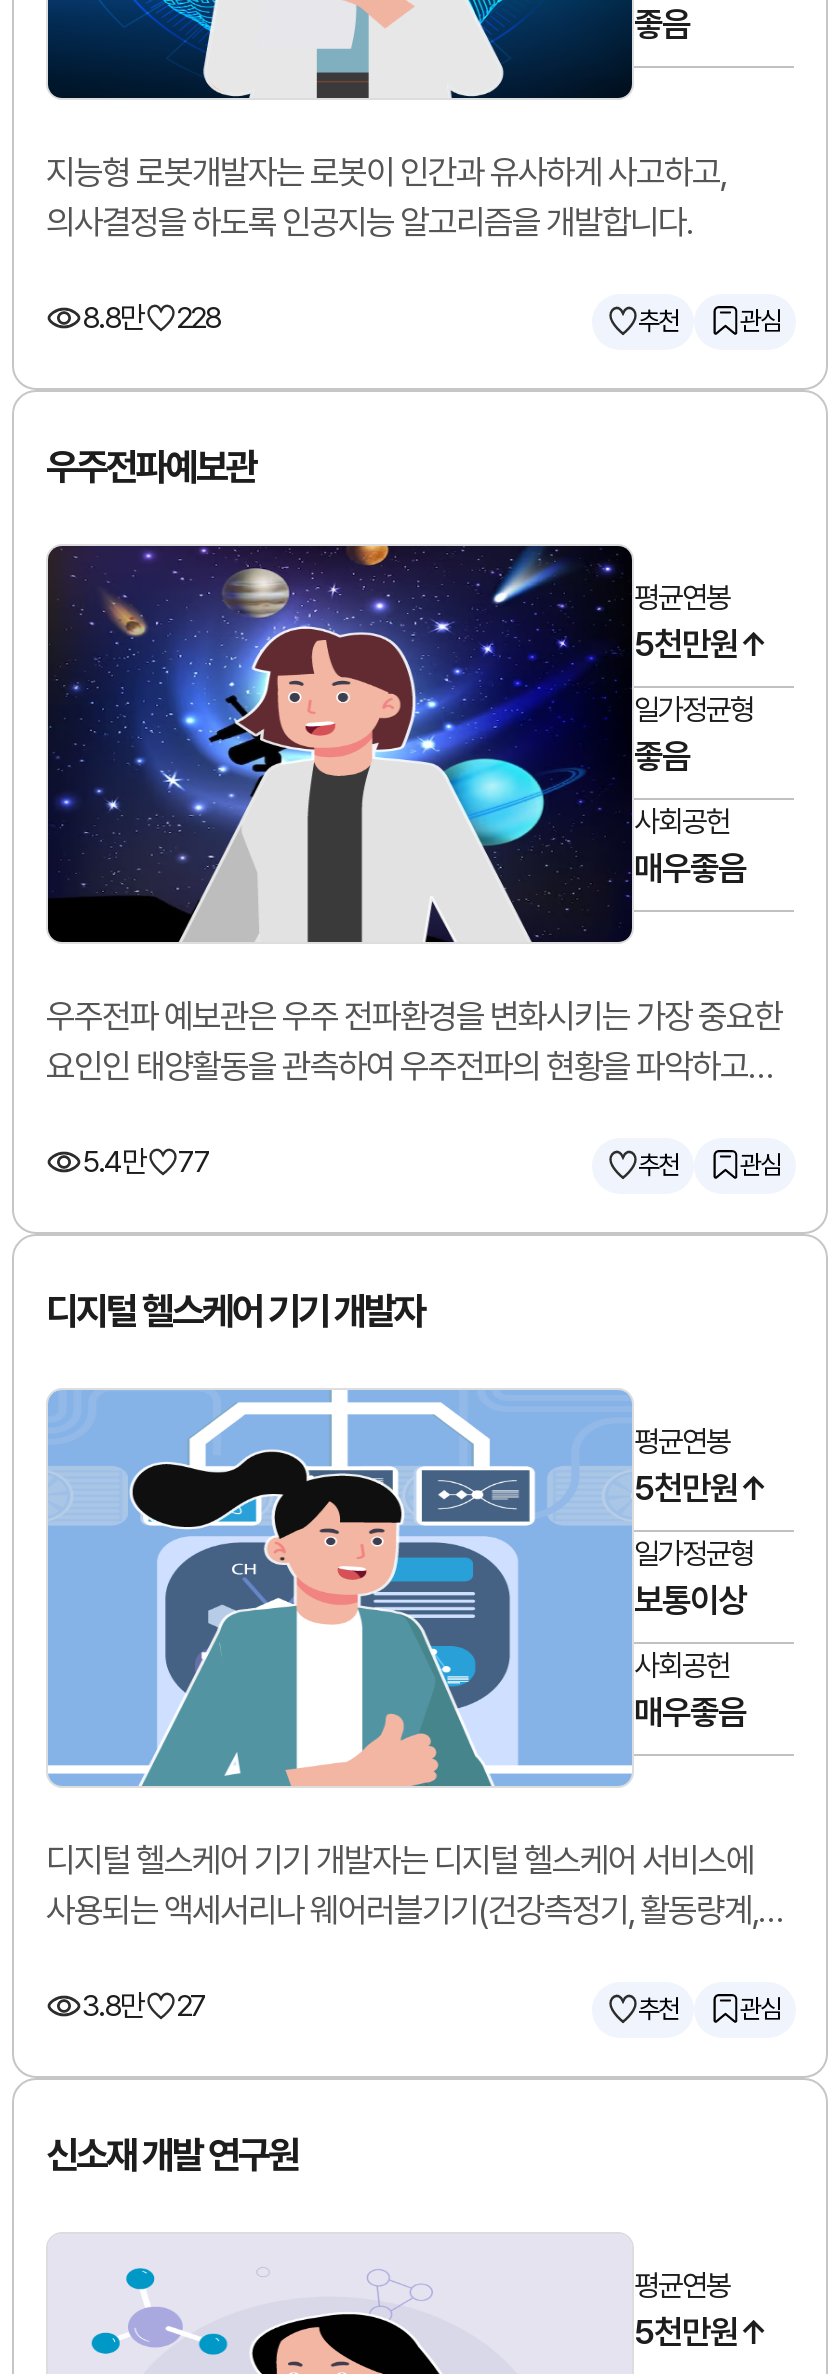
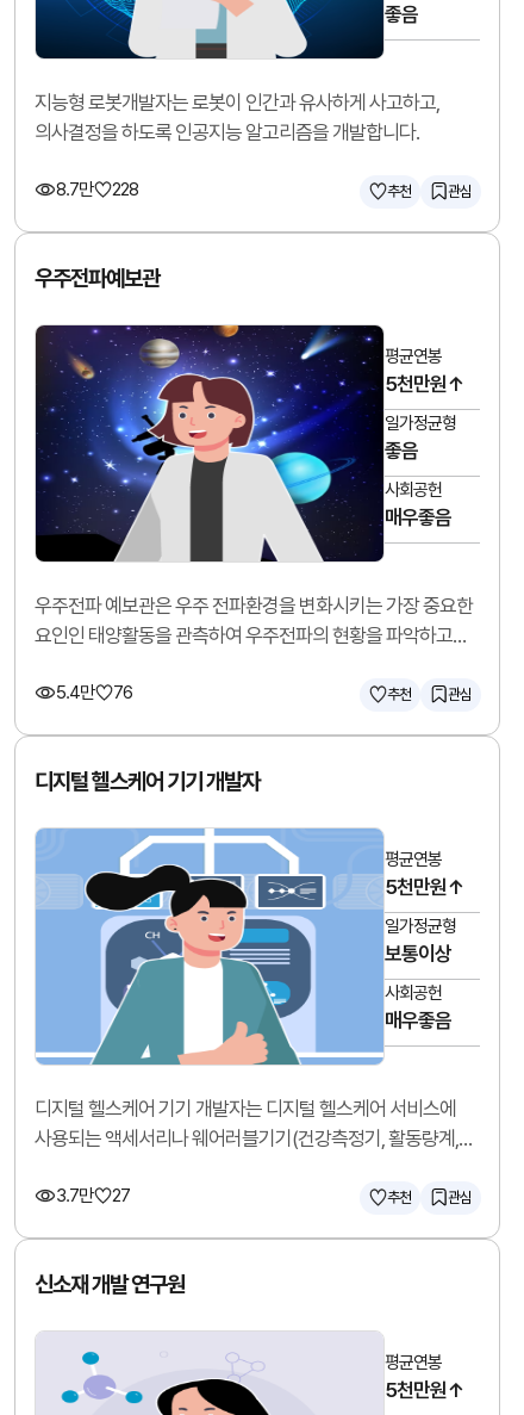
- 8.8만 228
+ 8.7만 228

- 5.4만 77
+ 5.4만 76

- 3.8만 27
+ 3.7만 27
